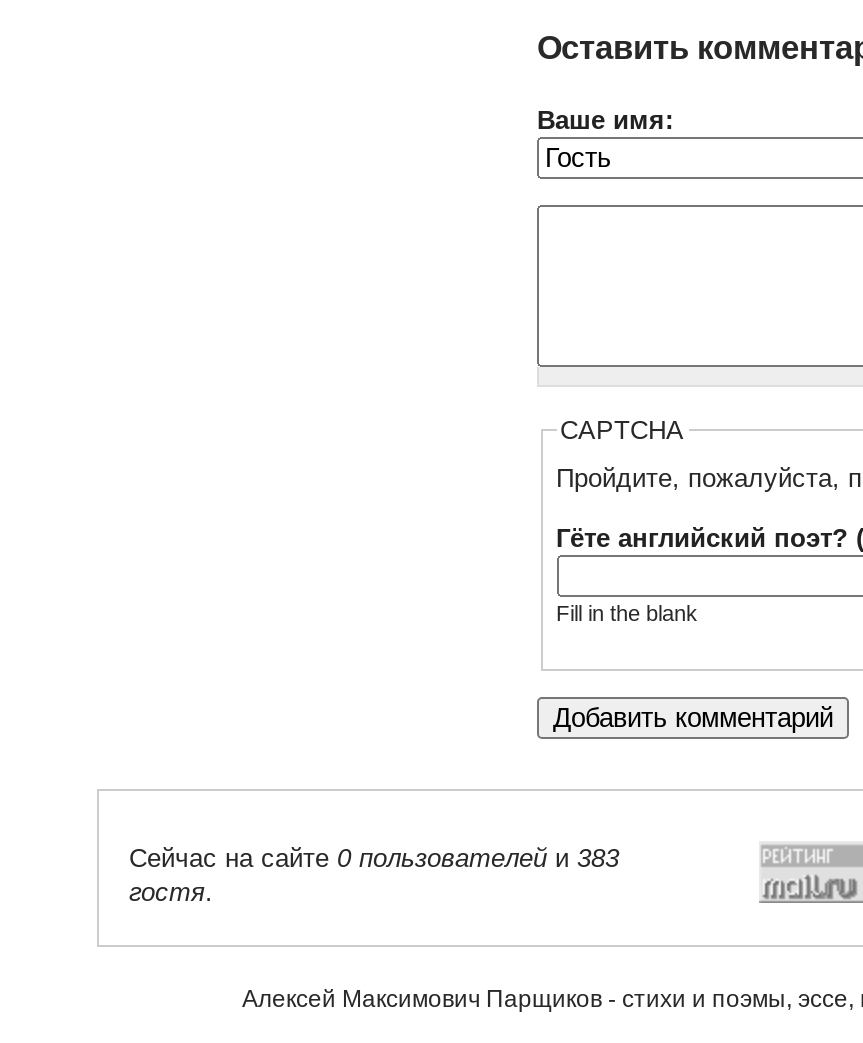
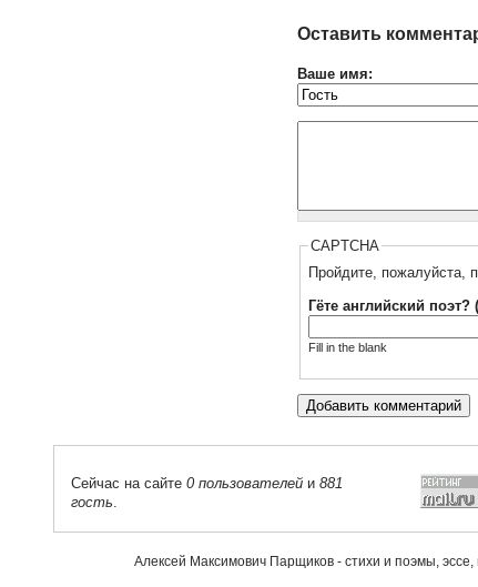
- Сейчас на сайте 0 пользователей и 383
- гостя.
+ Сейчас на сайте 0 пользователей и 881
+ гость.
